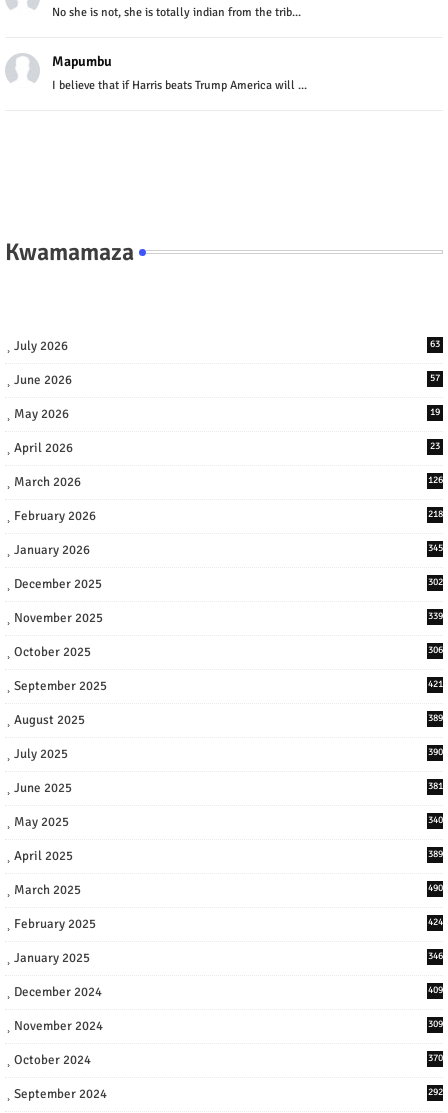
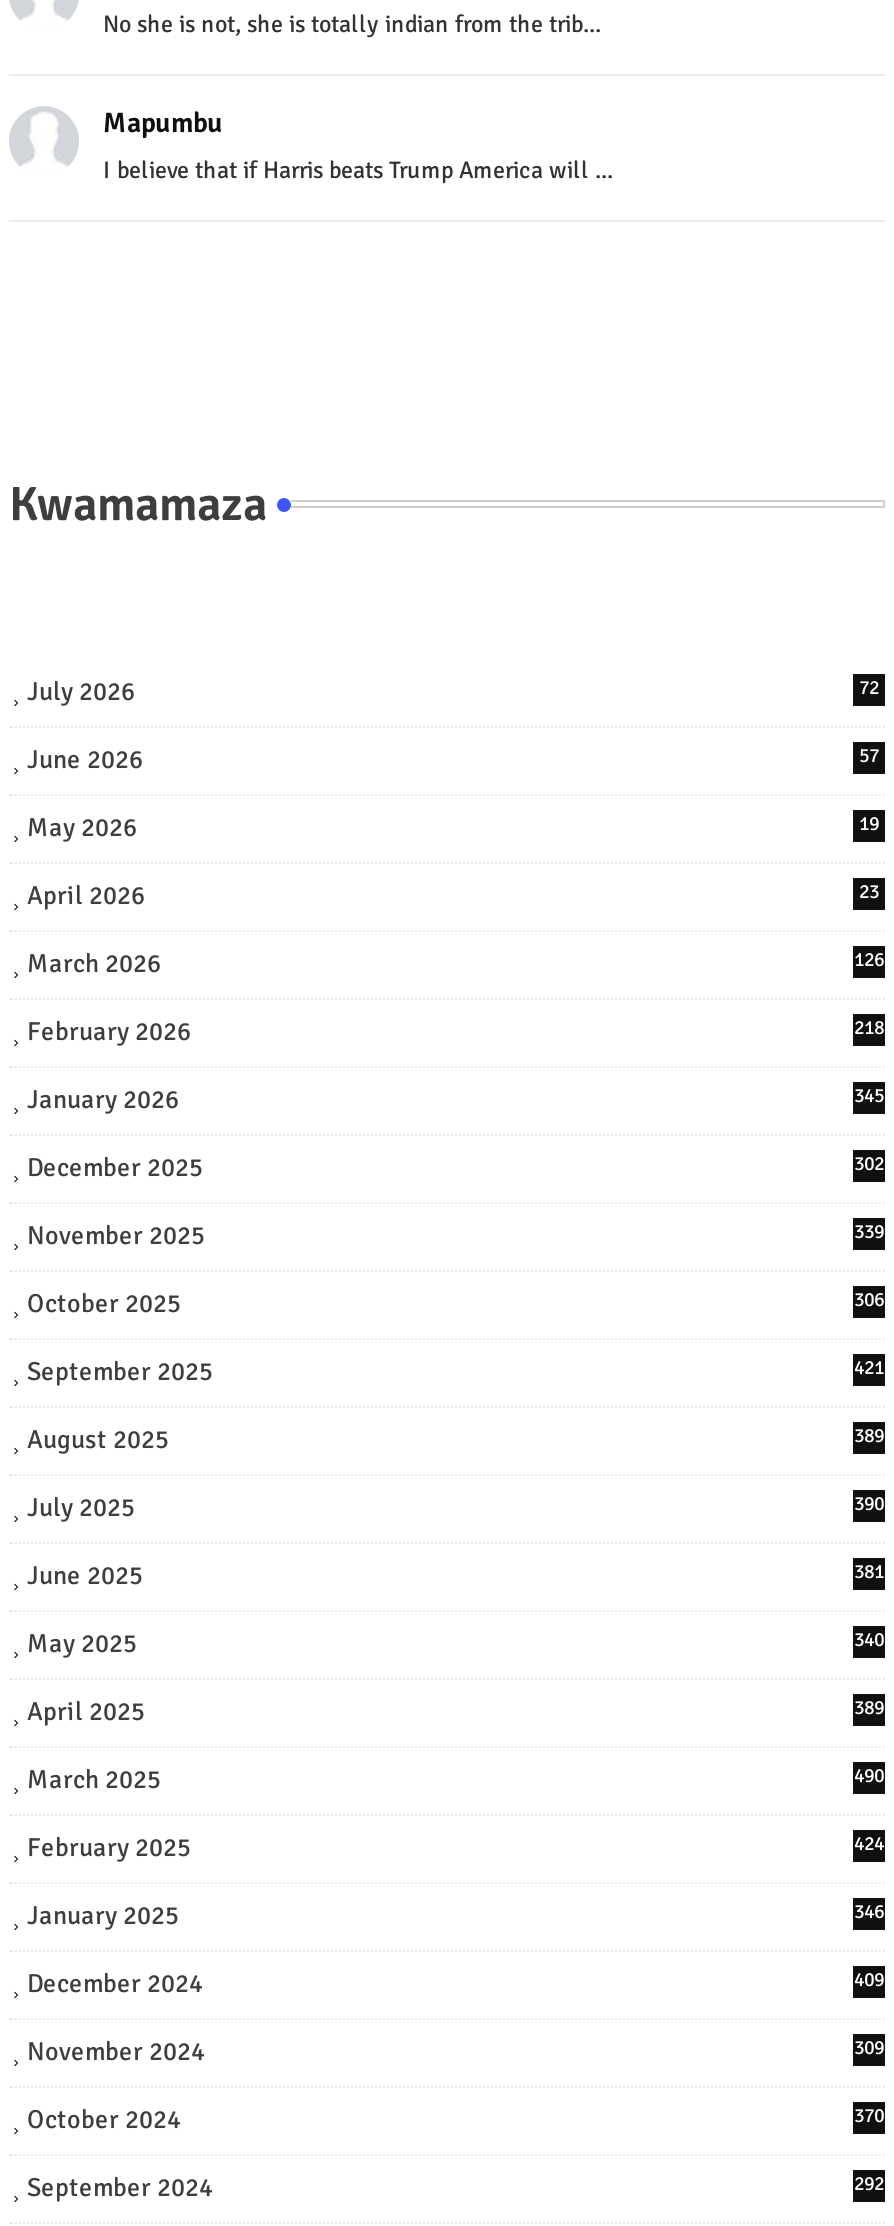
- 63
+ 72
